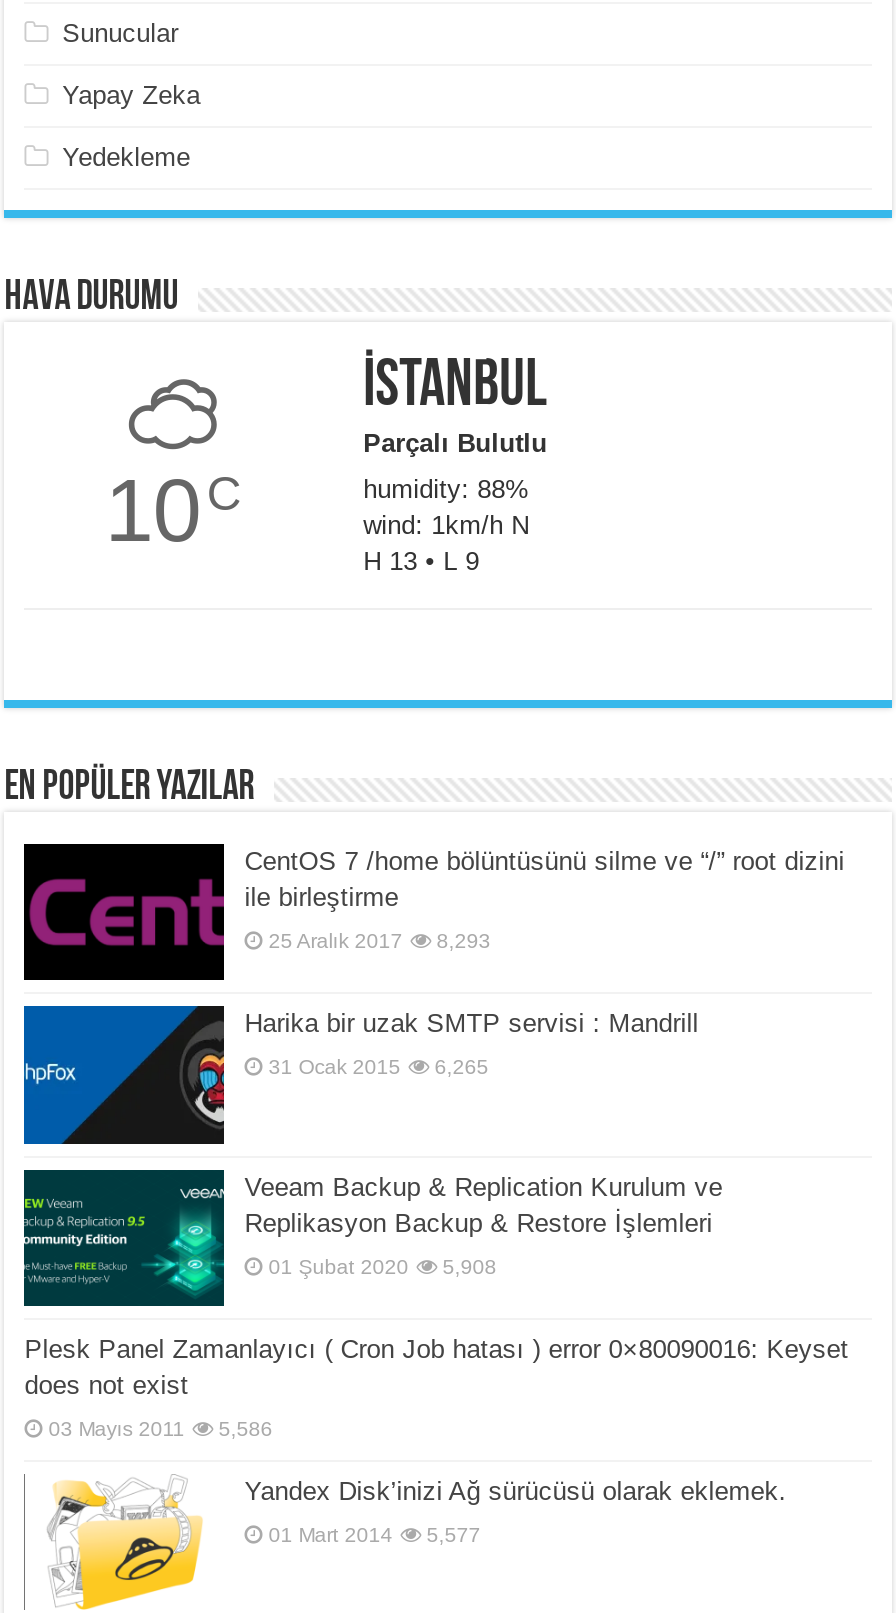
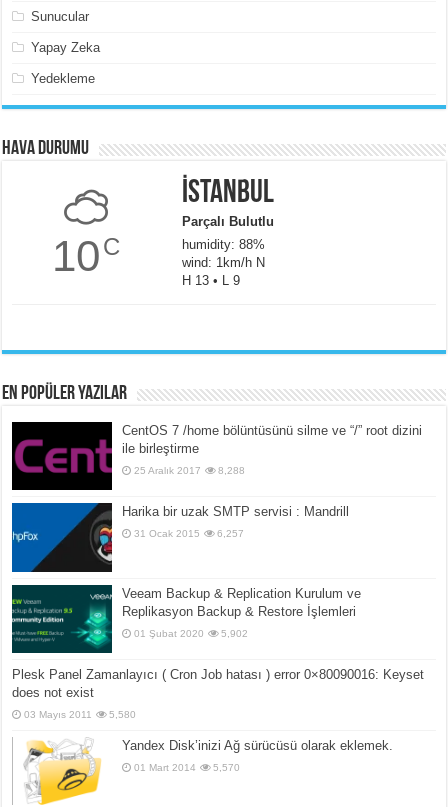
- 25 Aralık 2017 8,293
+ 25 Aralık 2017 8,288

- 31 Ocak 2015 6,265
+ 31 Ocak 2015 6,257

- 01 Şubat 2020 5,908
+ 01 Şubat 2020 5,902

- 03 Mayıs 2011 5,586
+ 03 Mayıs 2011 5,580

- 01 Mart 2014 5,577
+ 01 Mart 2014 5,570
